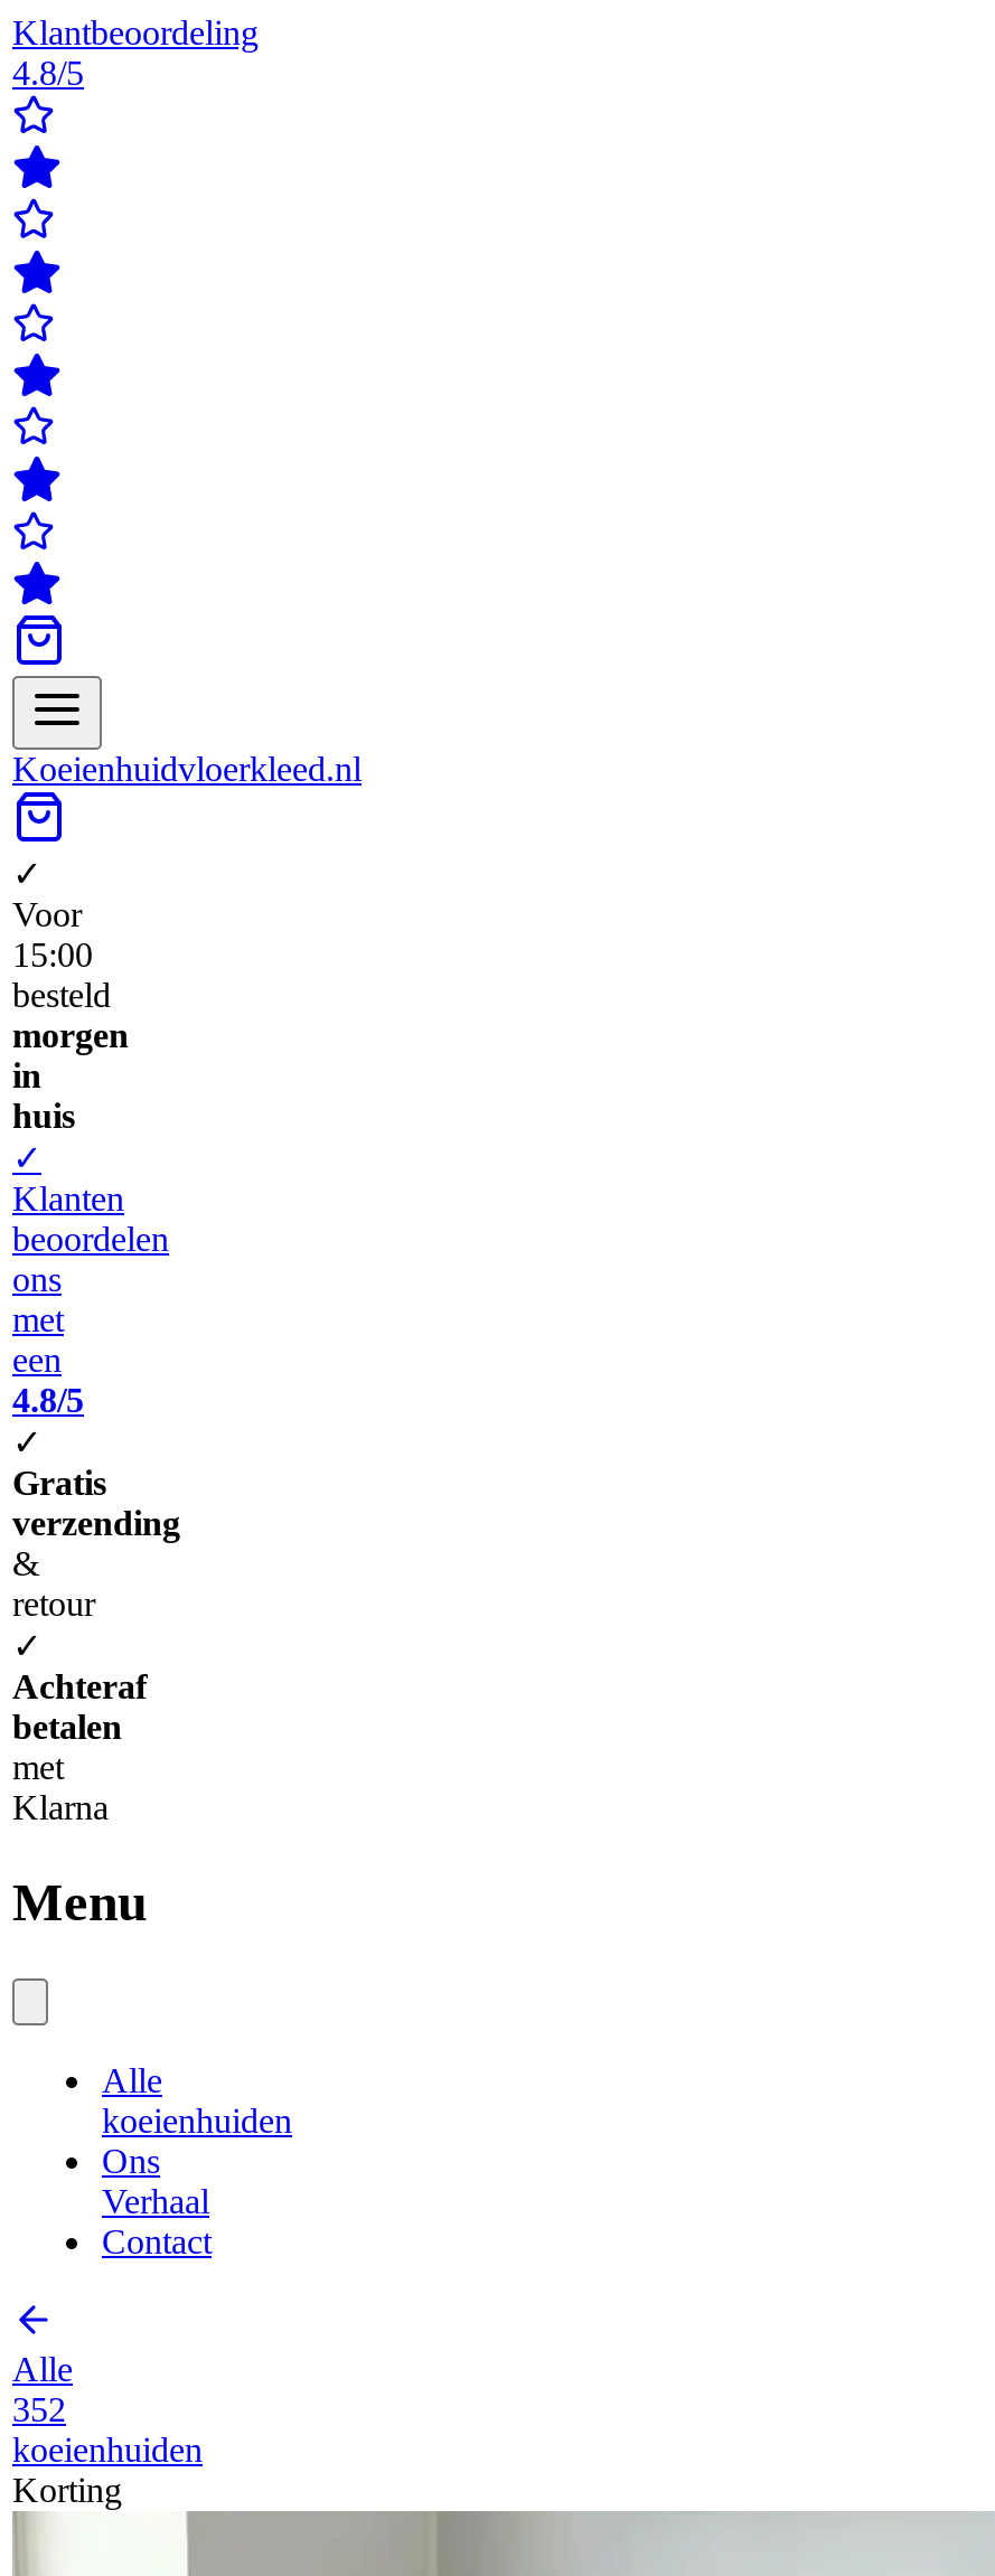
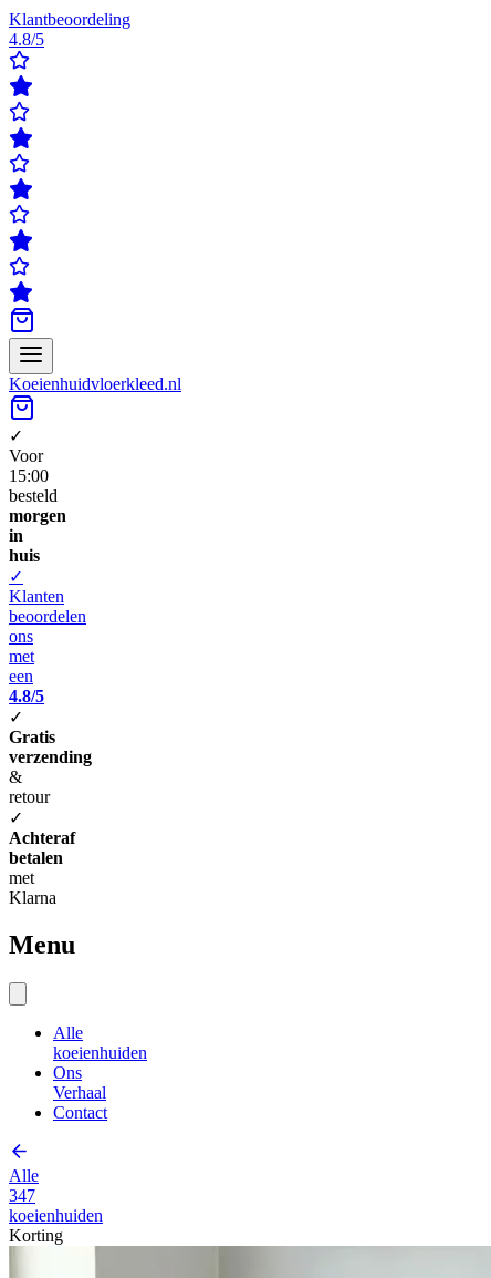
- 352
+ 347
